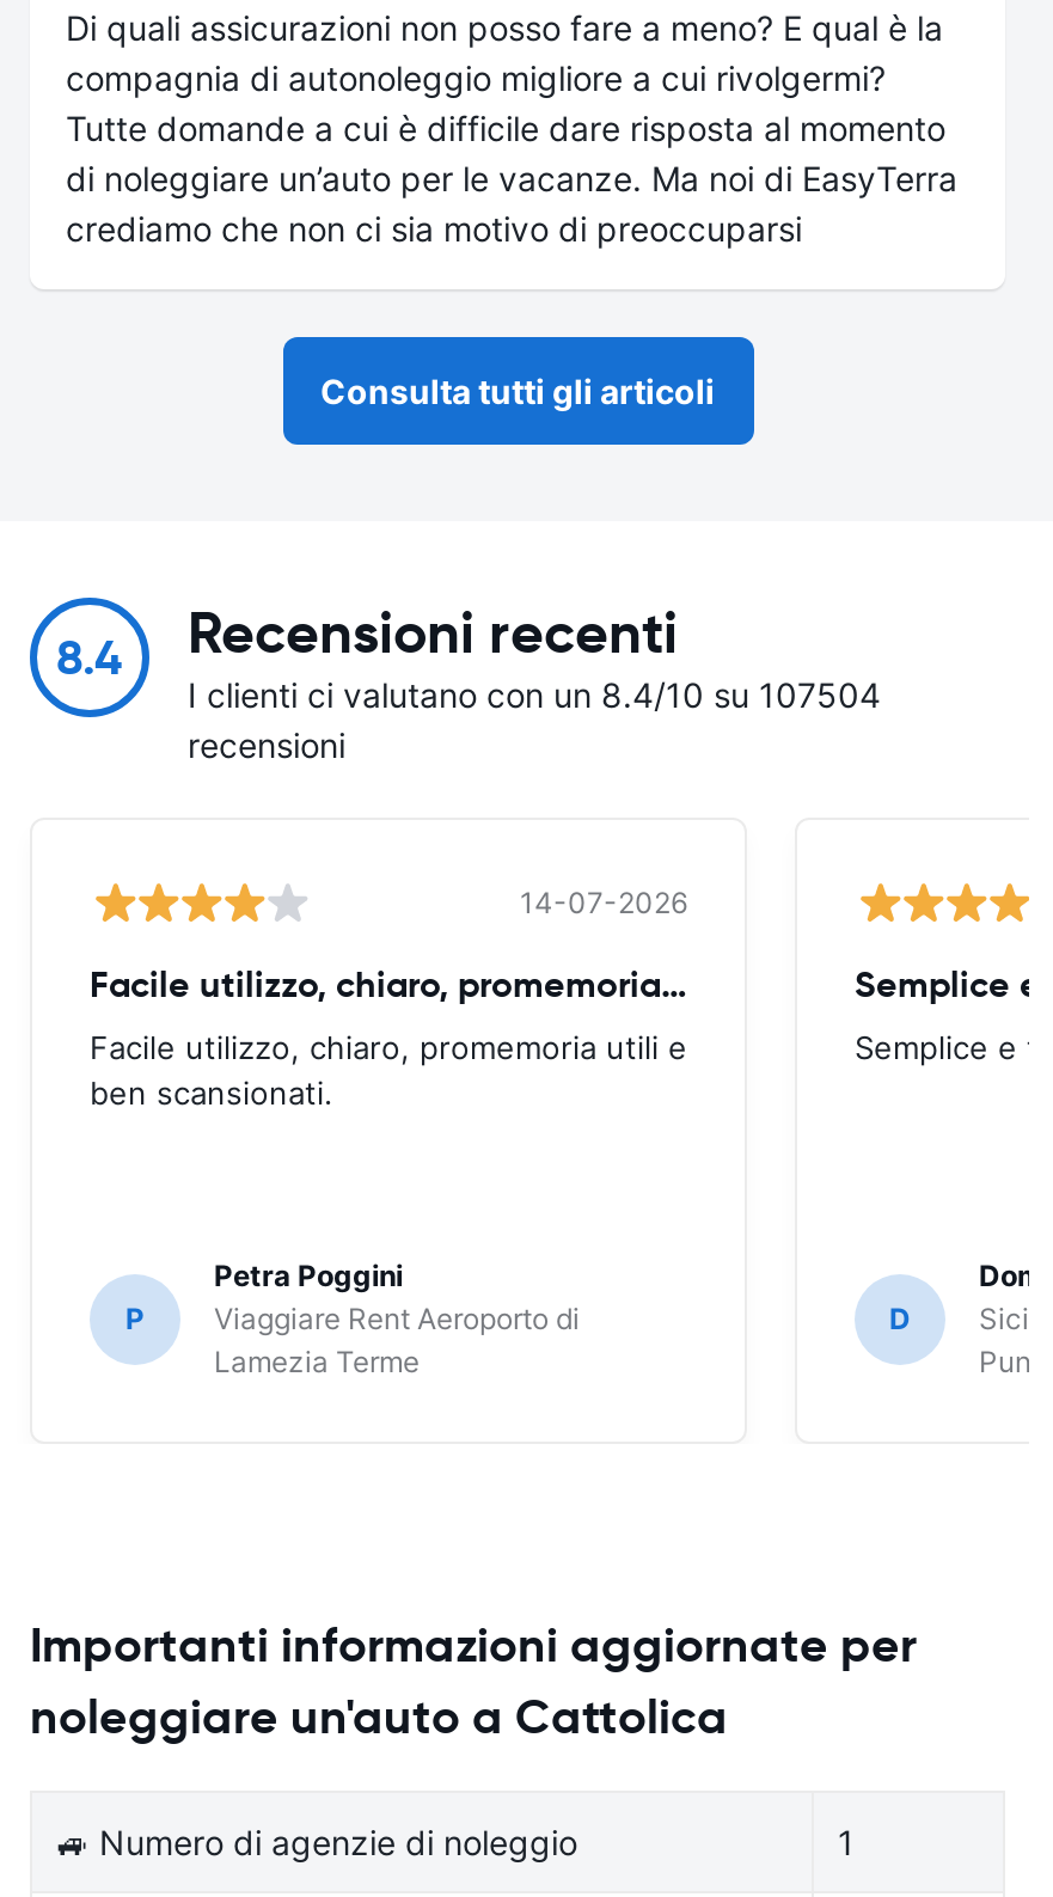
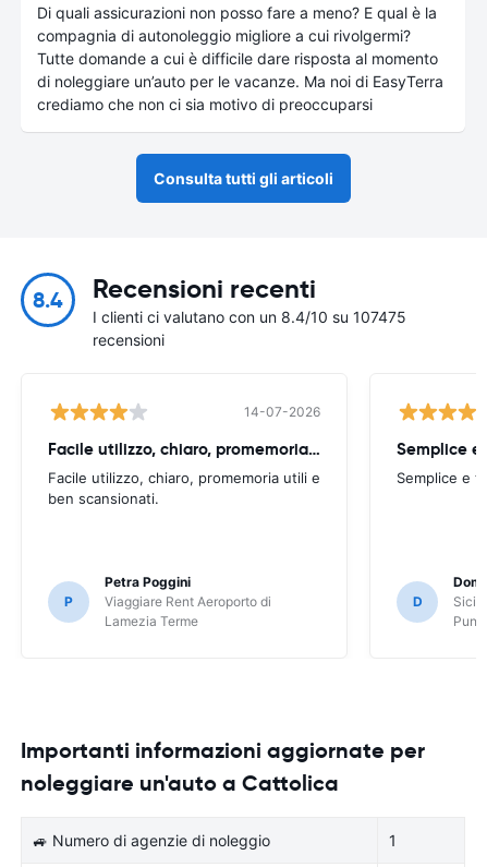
- I clienti ci valutano con un 8.4/10 su 107504
+ I clienti ci valutano con un 8.4/10 su 107475
